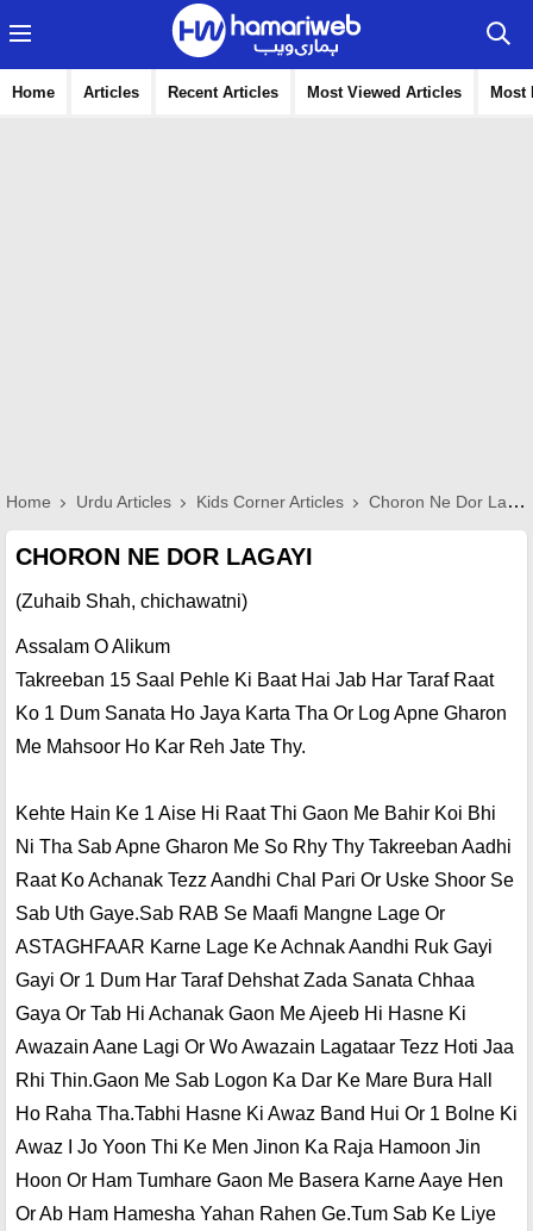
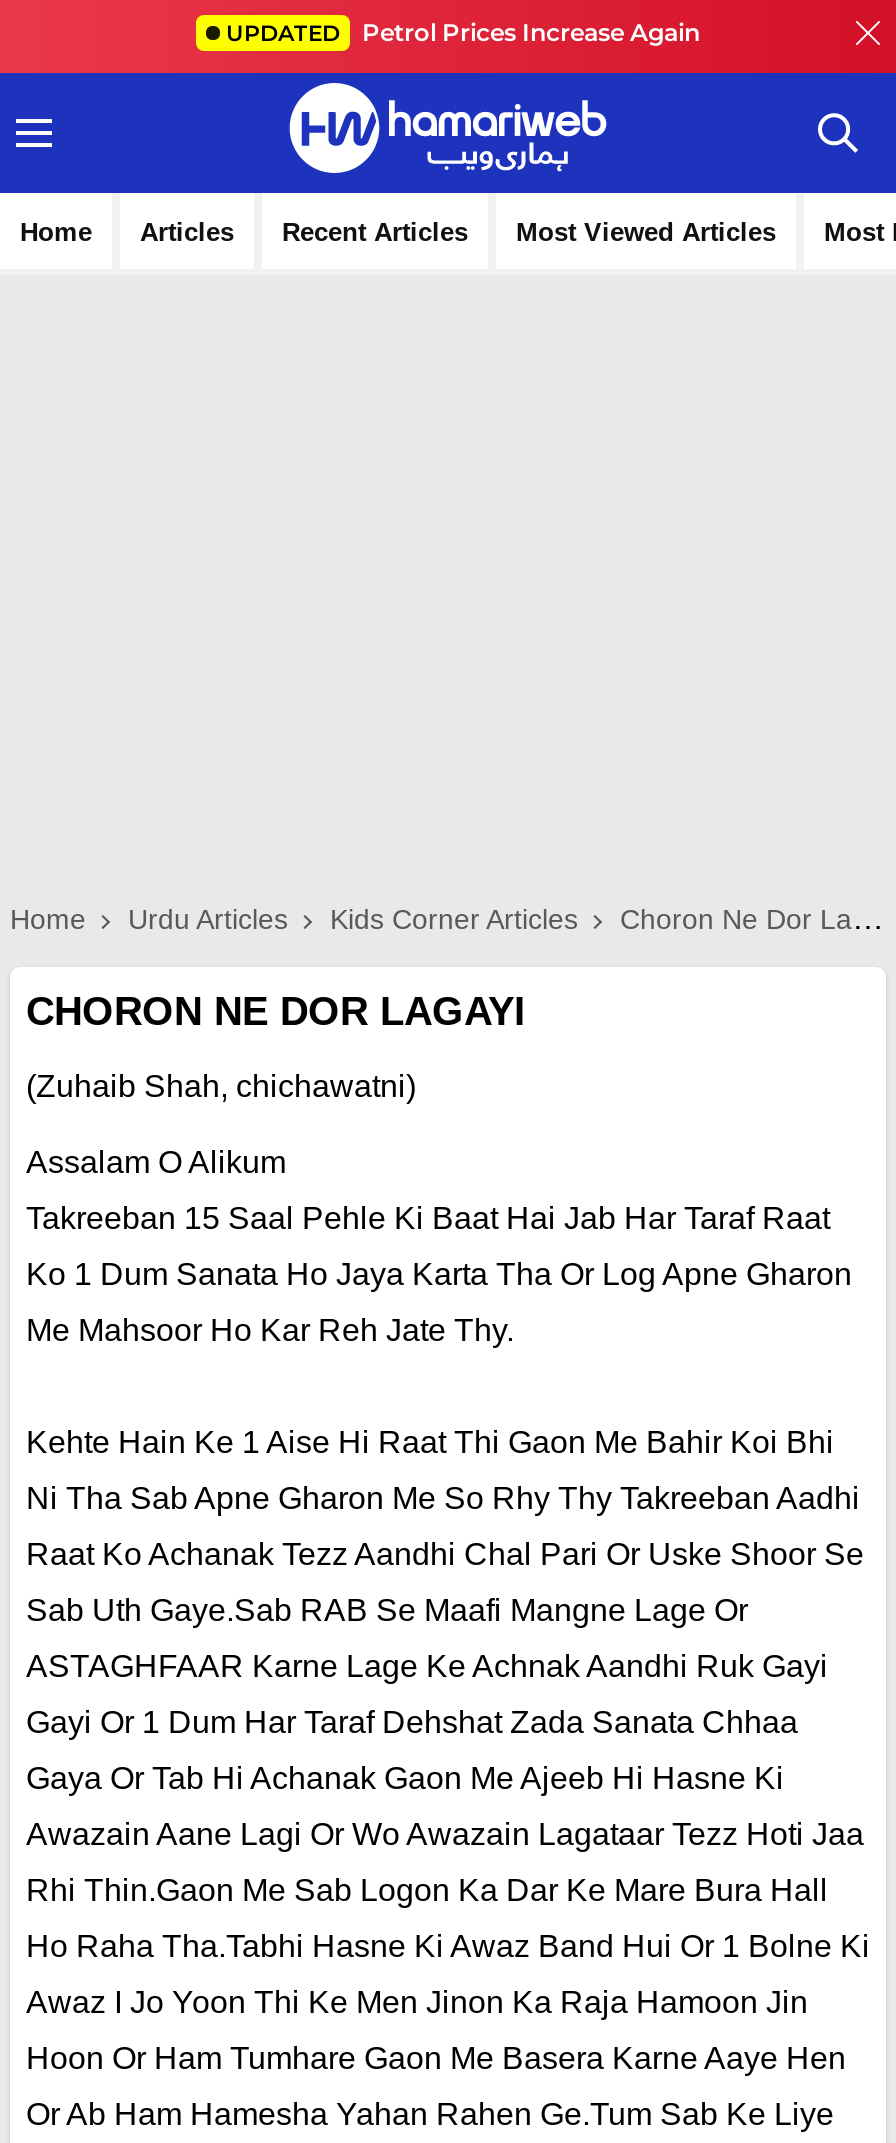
+ UPDATED Petrol Prices Increase Again
